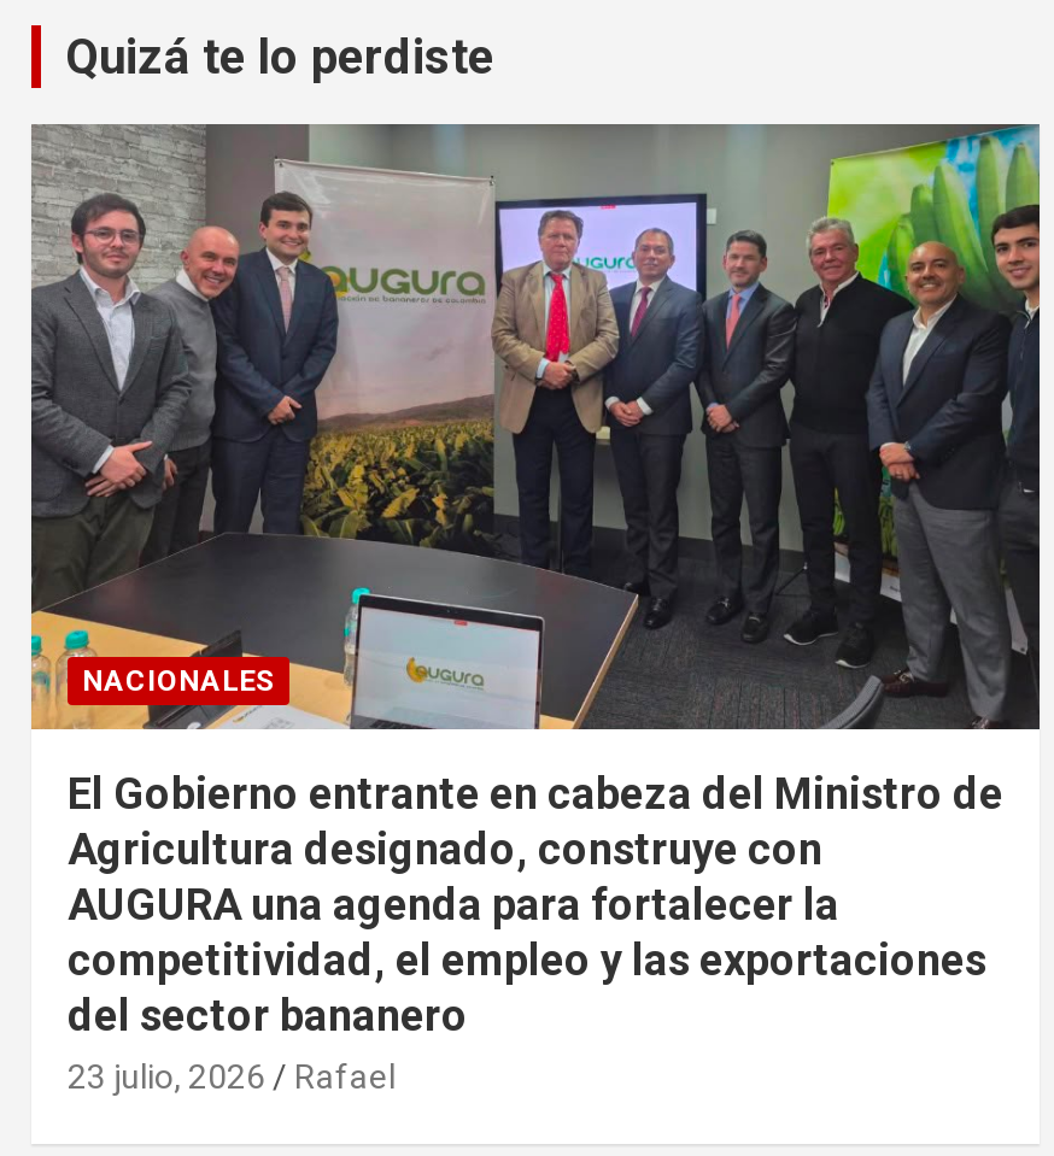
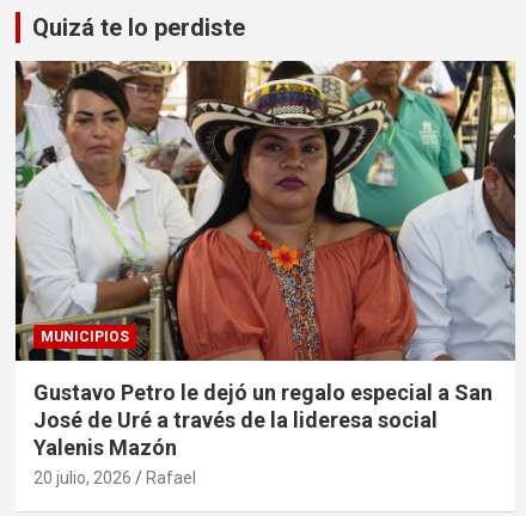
- [image]
- NACIONALES
+ [image]
+ MUNICIPIOS

- El Gobierno entrante en cabeza del Ministro de
- Agricultura designado, construye con
- AUGURA una agenda para fortalecer la
- competitividad, el empleo y las exportaciones
- del sector bananero
- 23 julio, 2026
+ Gustavo Petro le dejó un regalo especial a San
+ José de Uré a través de la lideresa social
+ Yalenis Mazón
+ 20 julio, 2026
